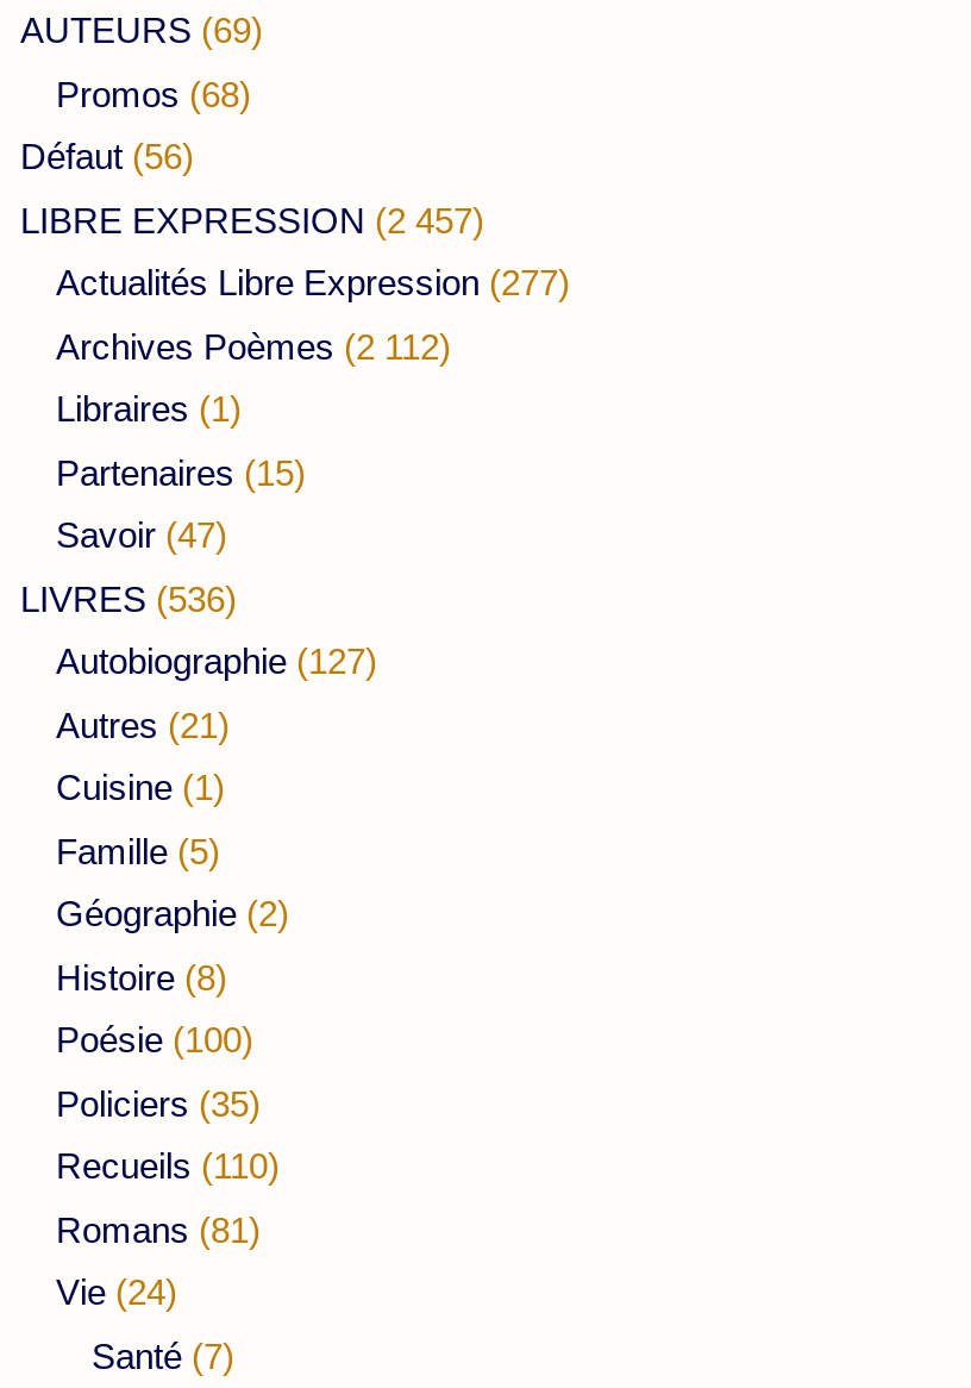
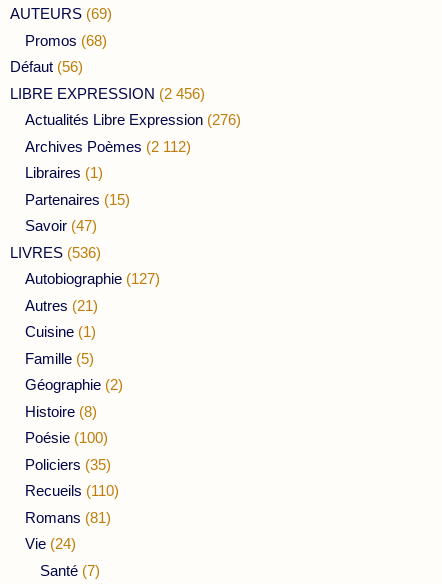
- LIBRE EXPRESSION (2 457)
+ LIBRE EXPRESSION (2 456)

- Actualités Libre Expression (277)
+ Actualités Libre Expression (276)
